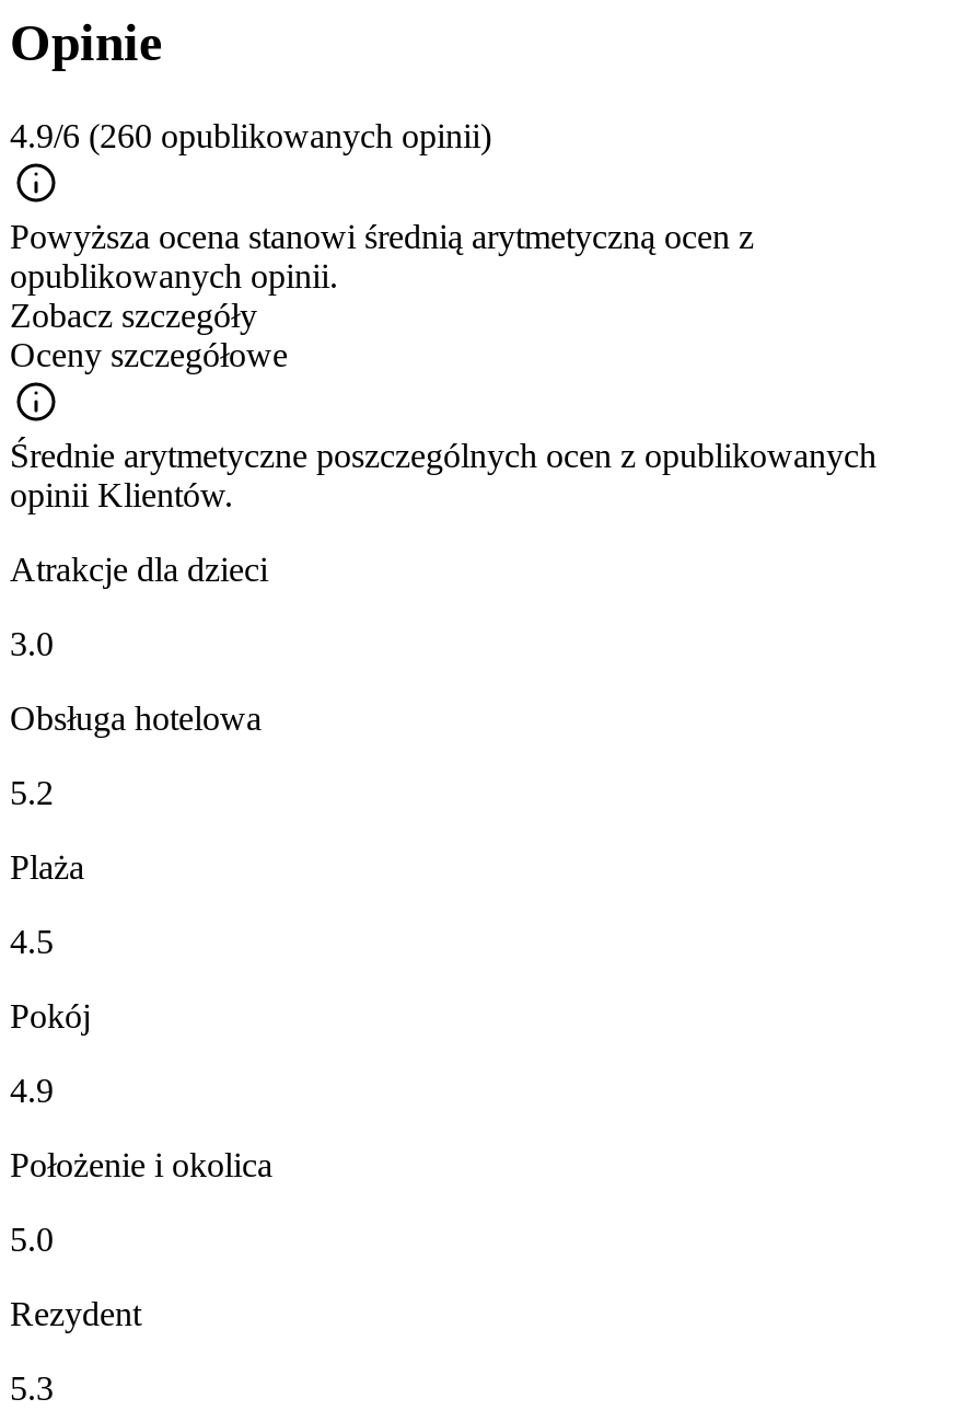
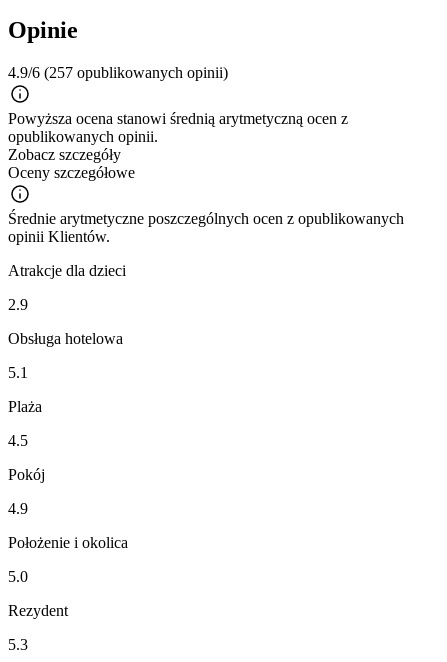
- 4.9/6 (260 opublikowanych opinii)
+ 4.9/6 (257 opublikowanych opinii)

- 3.0
+ 2.9

- 5.2
+ 5.1
